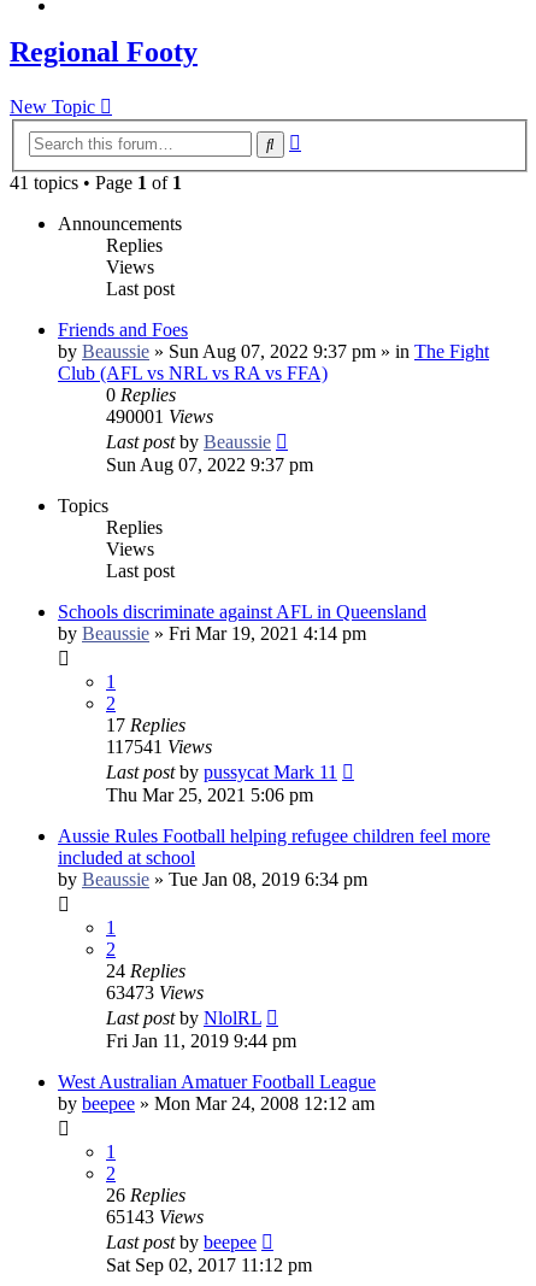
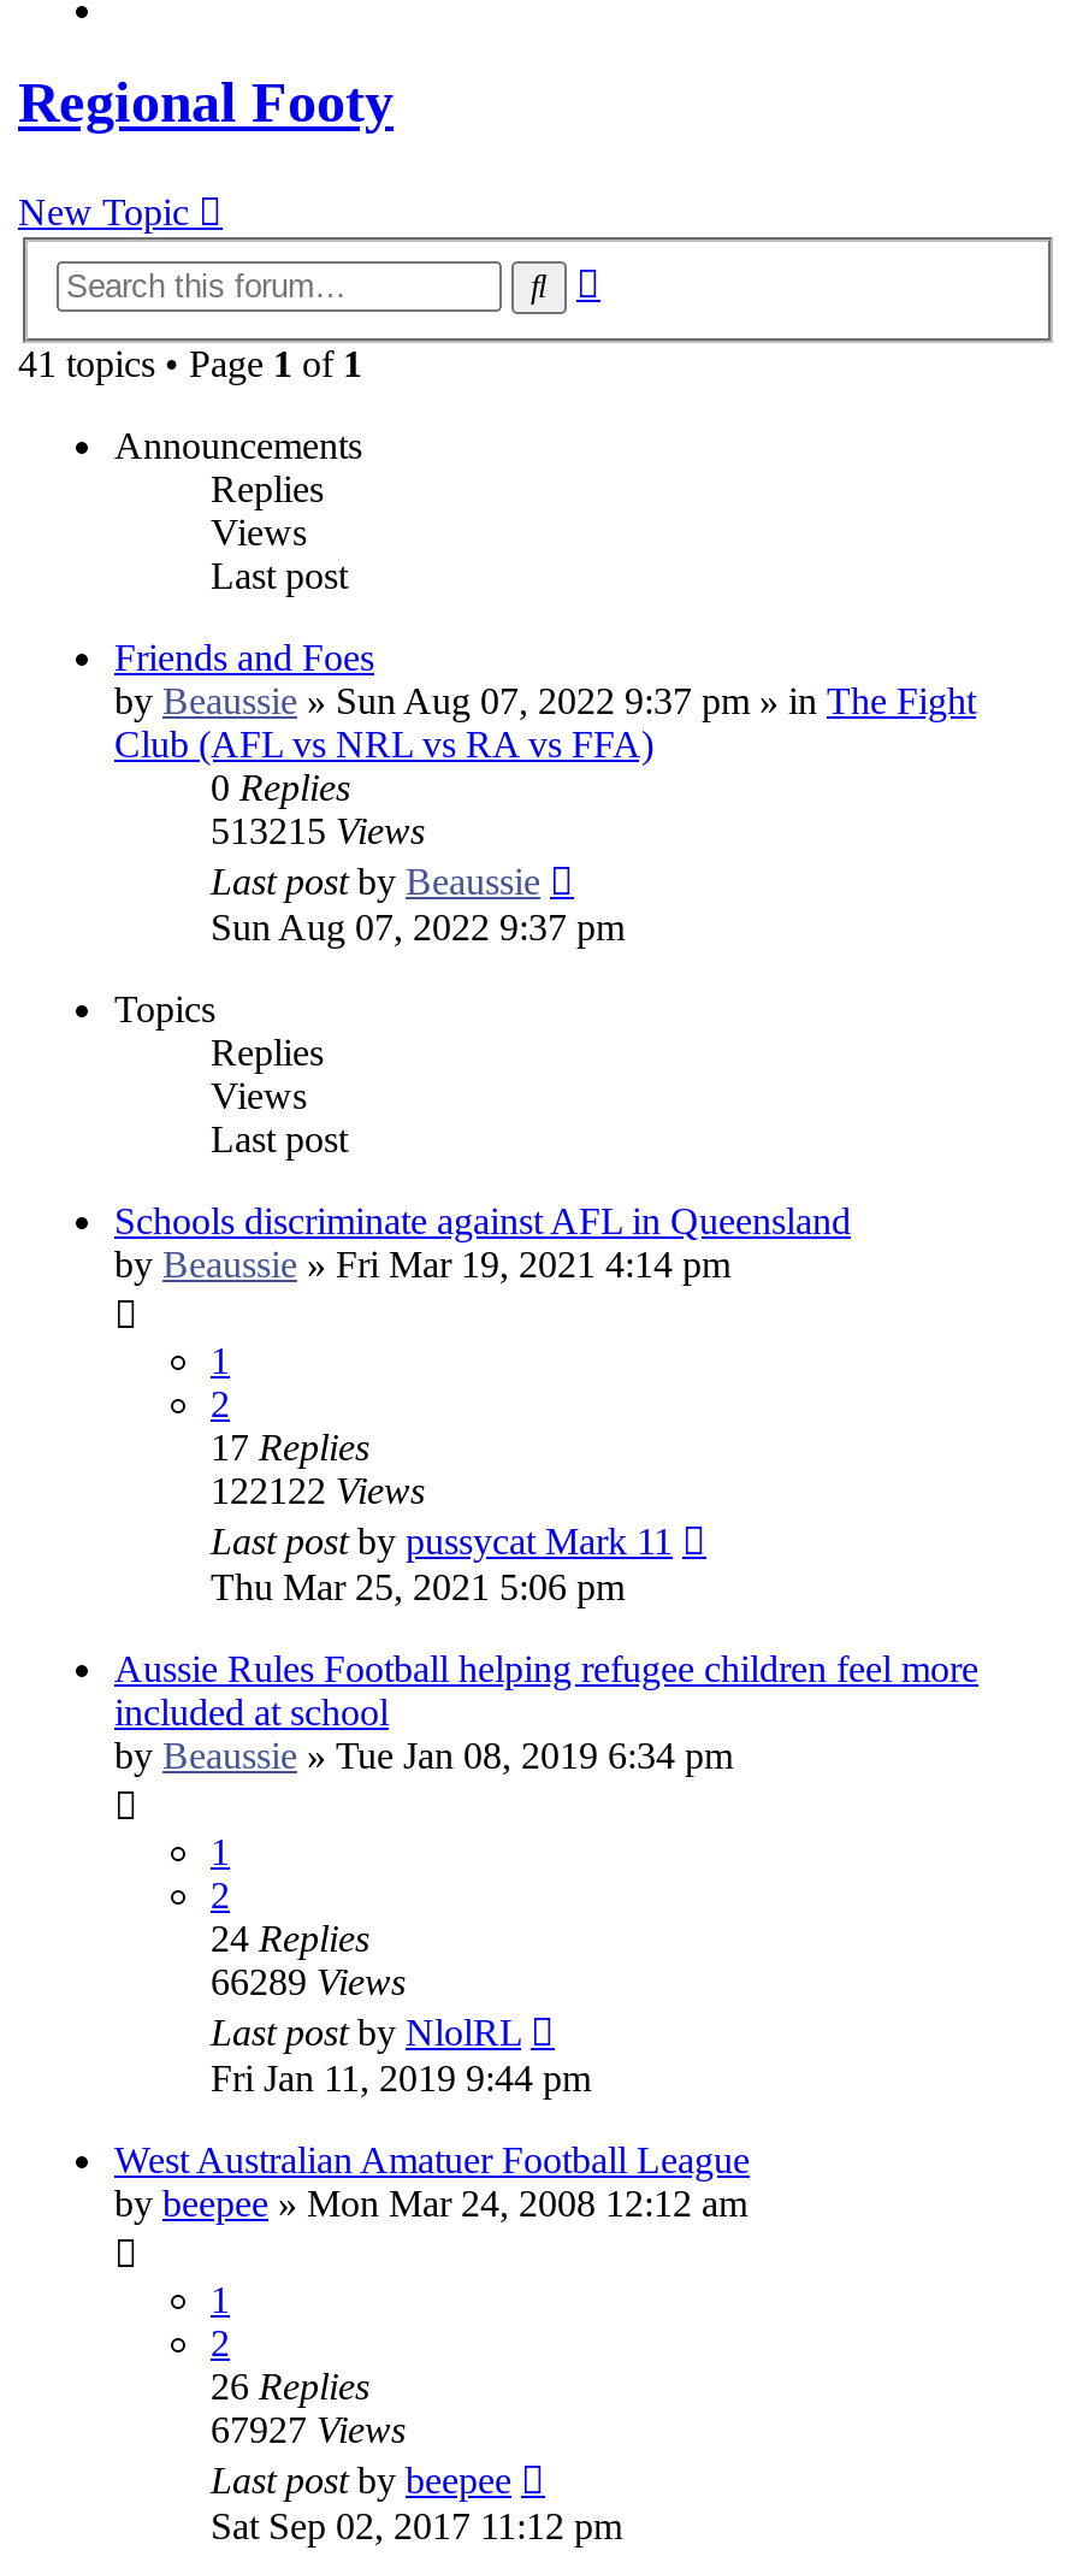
- 490001 Views
+ 513215 Views

- 117541 Views
+ 122122 Views

- 63473 Views
+ 66289 Views

- 65143 Views
+ 67927 Views
